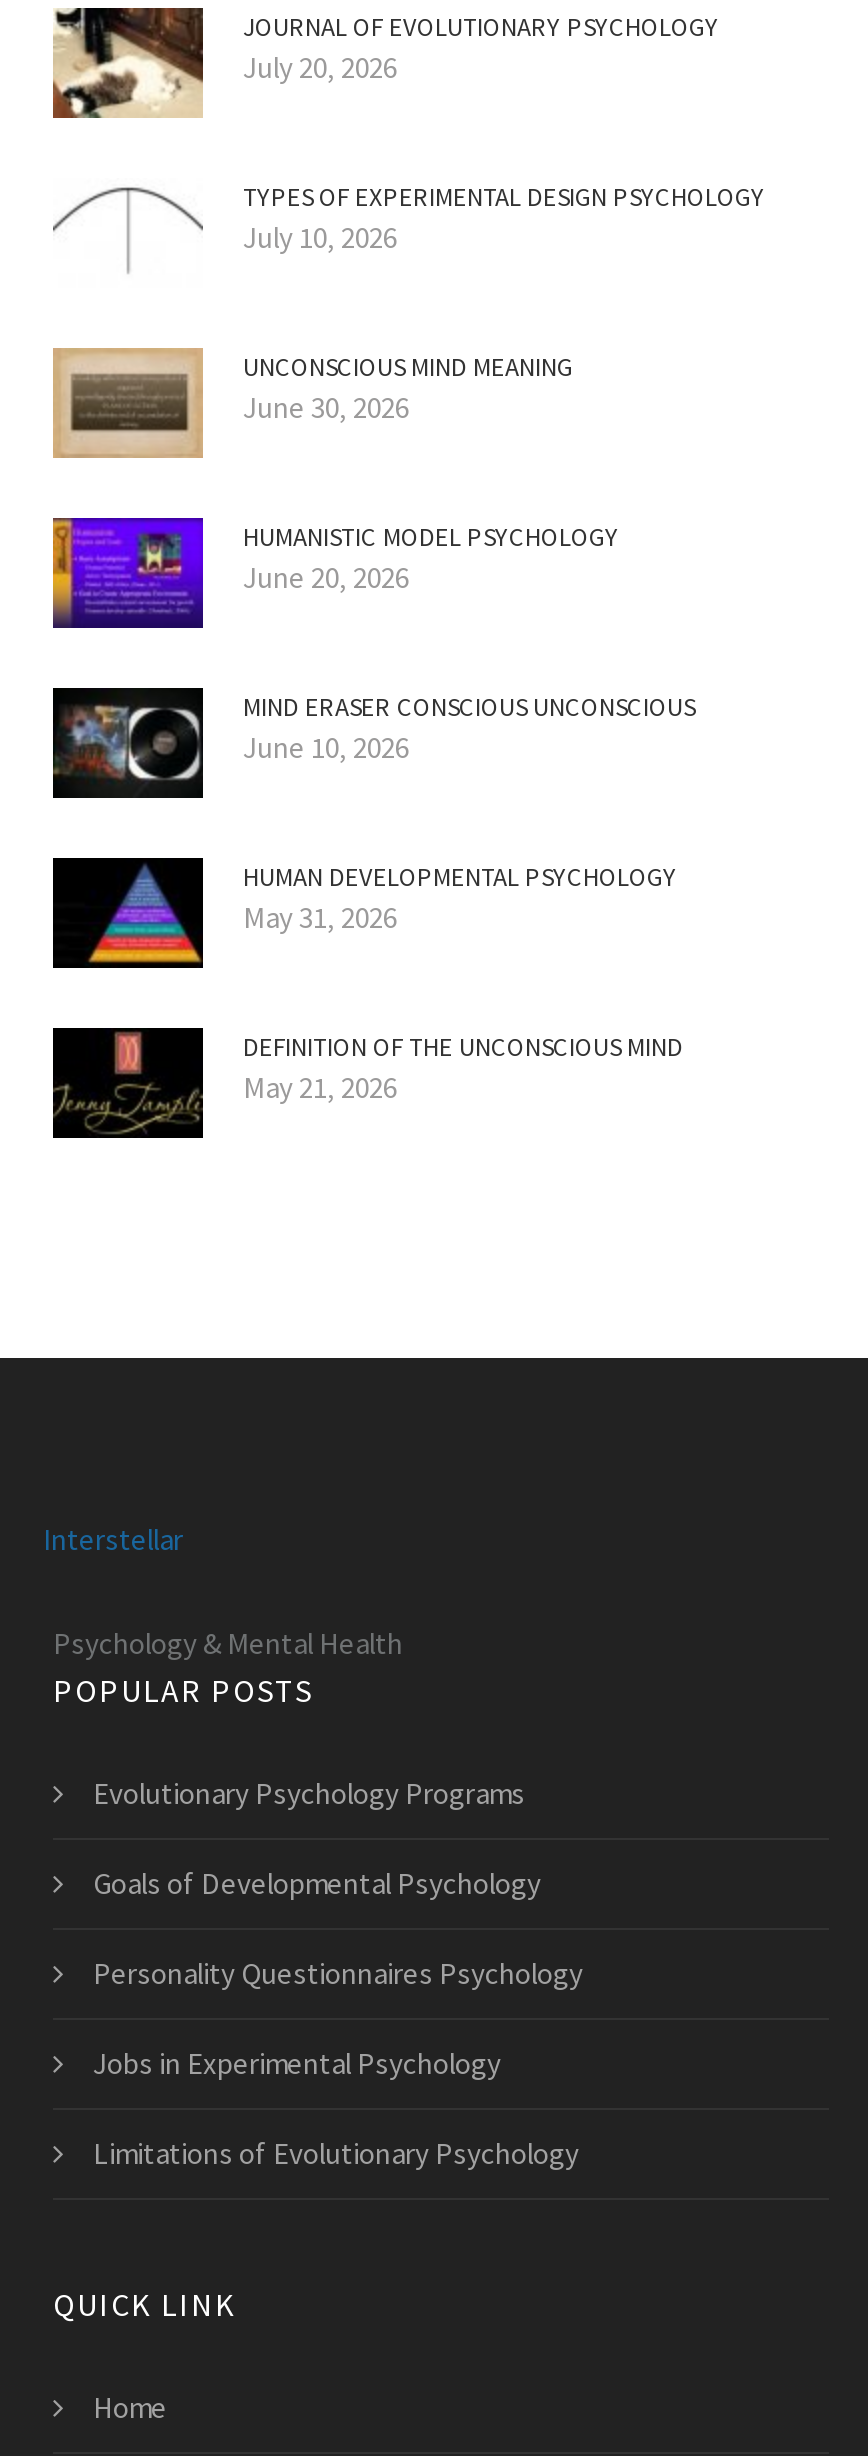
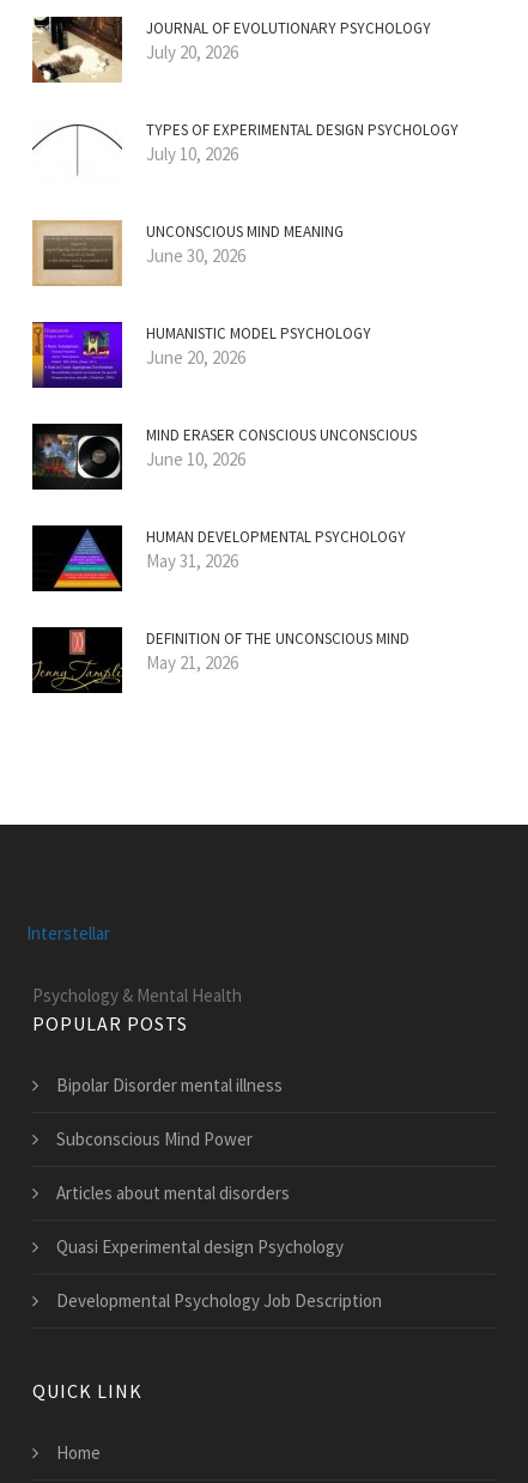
- Evolutionary Psychology Programs
+ Bipolar Disorder mental illness

- Goals of Developmental Psychology
+ Subconscious Mind Power

- Personality Questionnaires Psychology
+ Articles about mental disorders

- Jobs in Experimental Psychology
+ Quasi Experimental design Psychology

- Limitations of Evolutionary Psychology
+ Developmental Psychology Job Description
